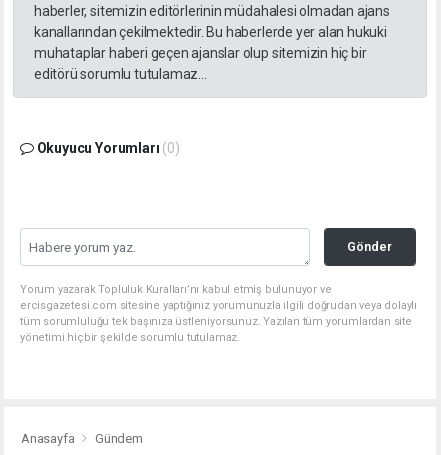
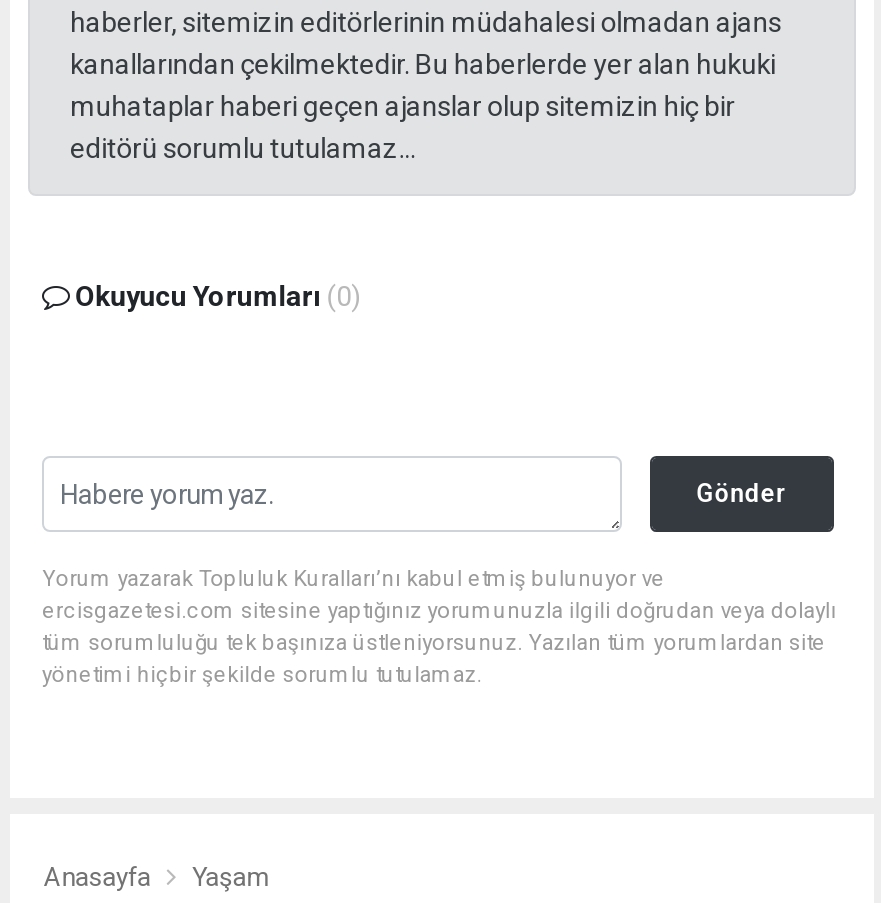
- Gündem
+ Yaşam
